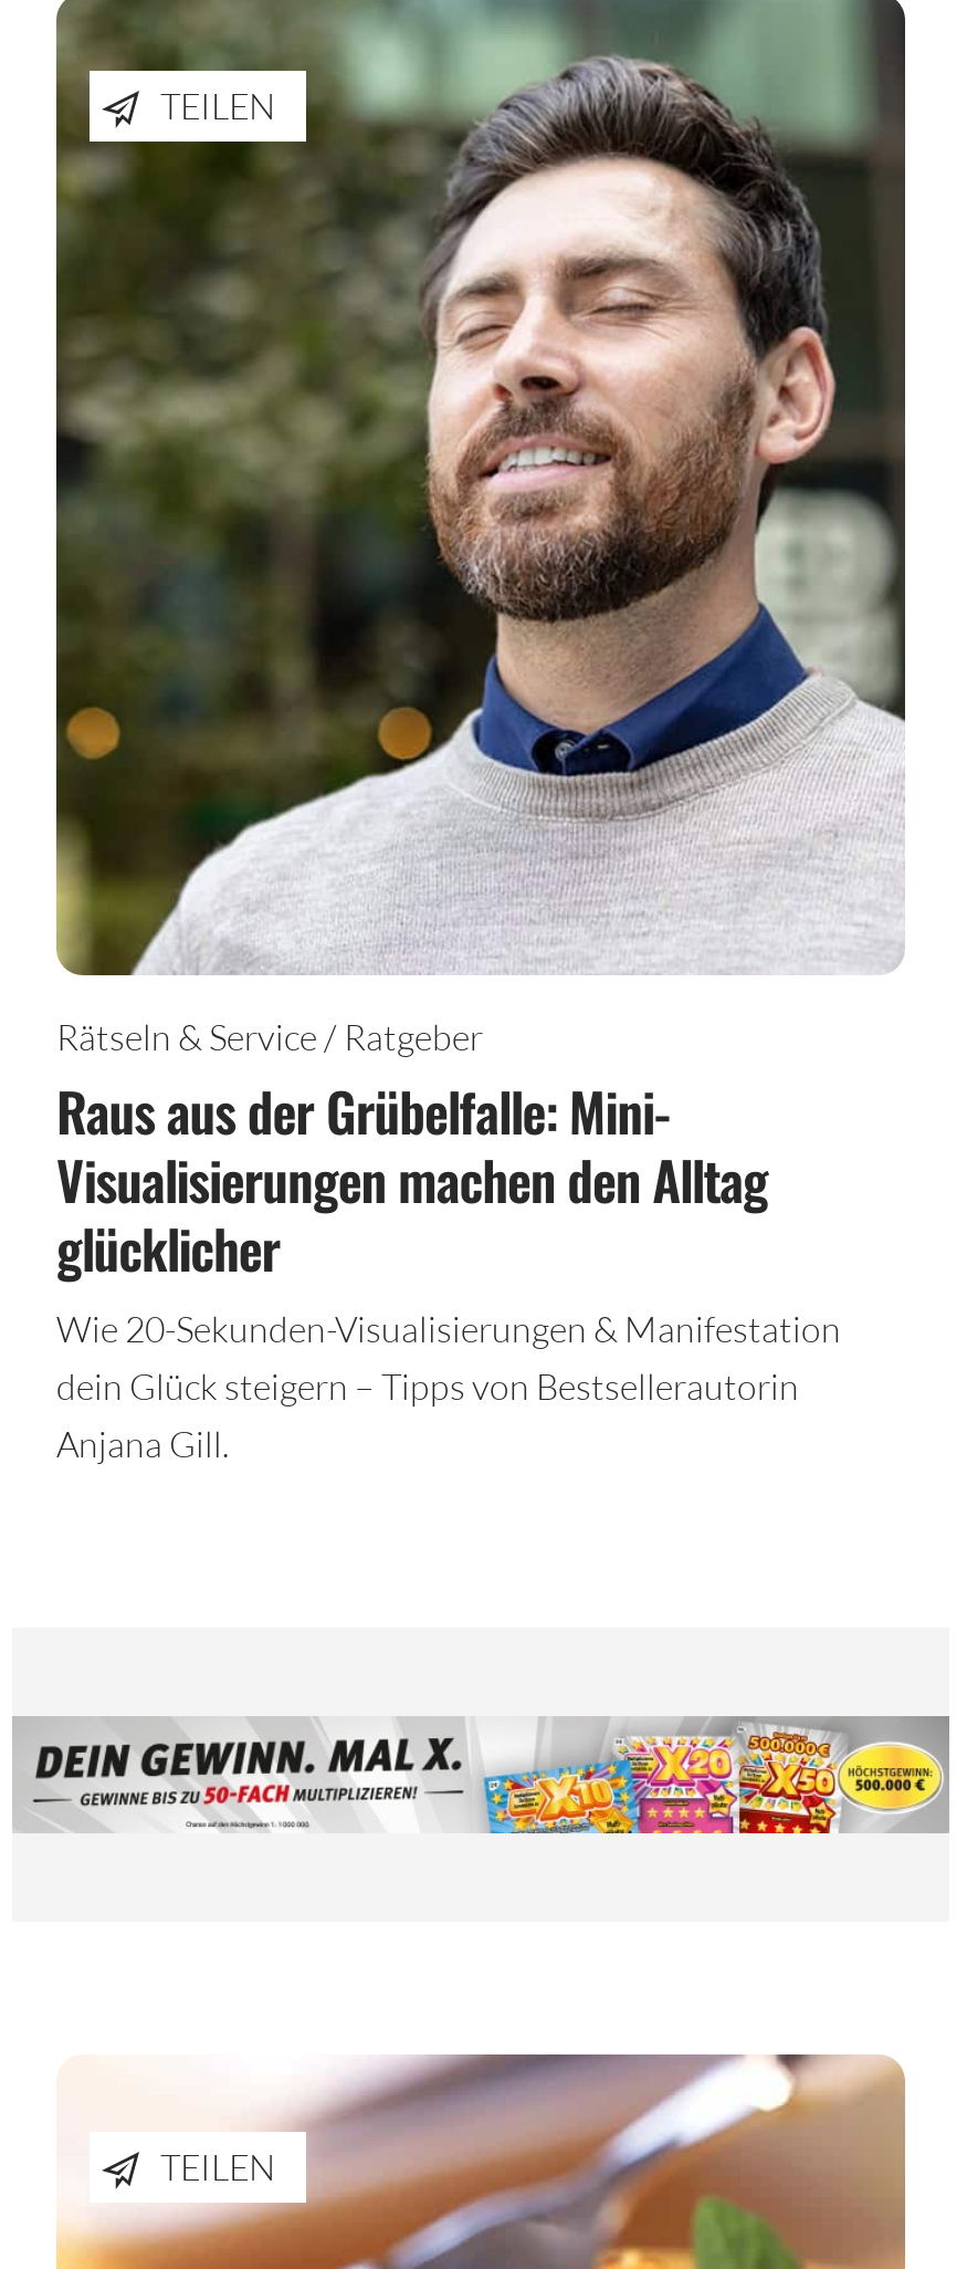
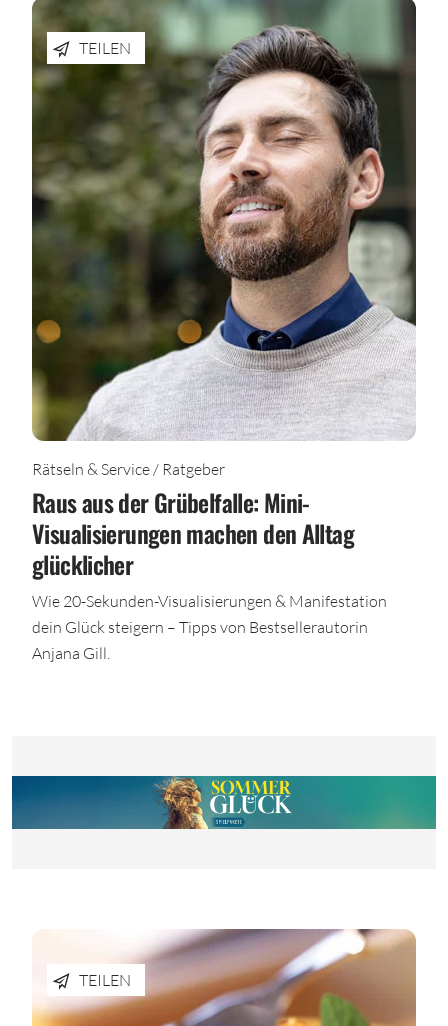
- [image]
+ [image]
